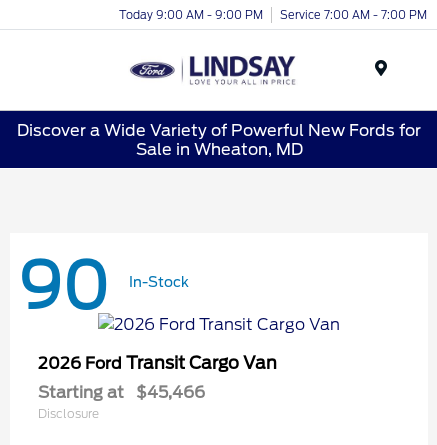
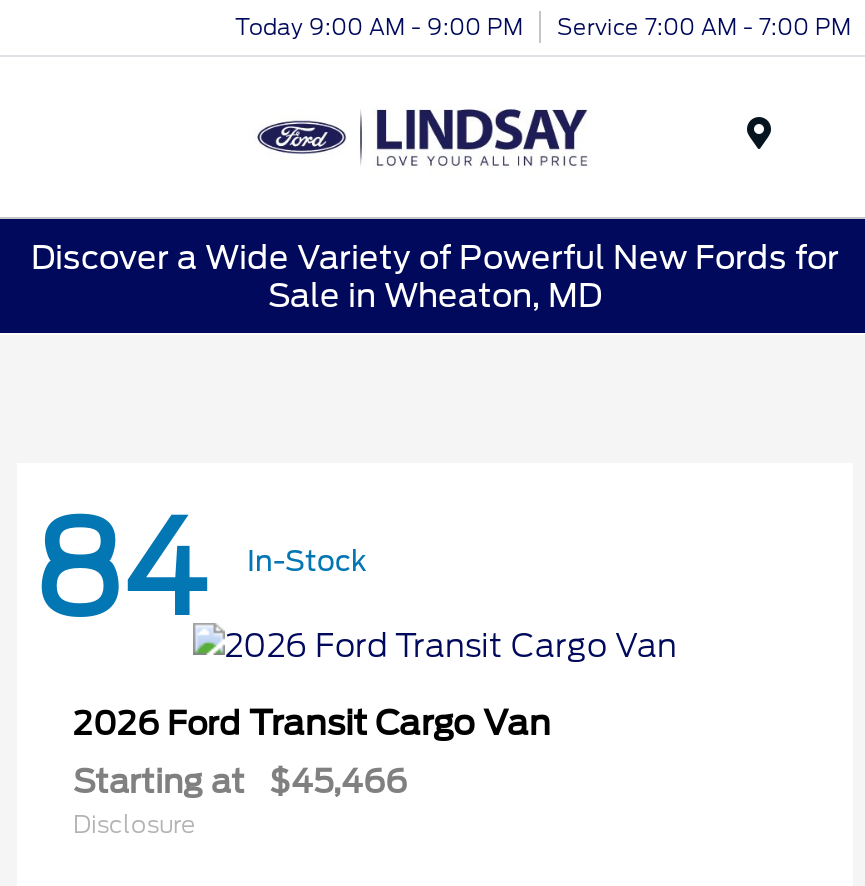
- 90 In-Stock
+ 84 In-Stock
